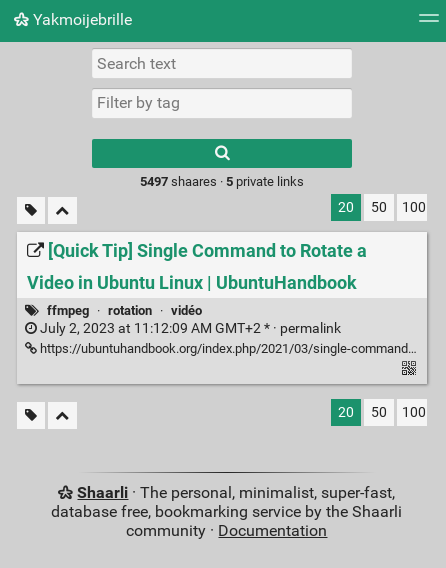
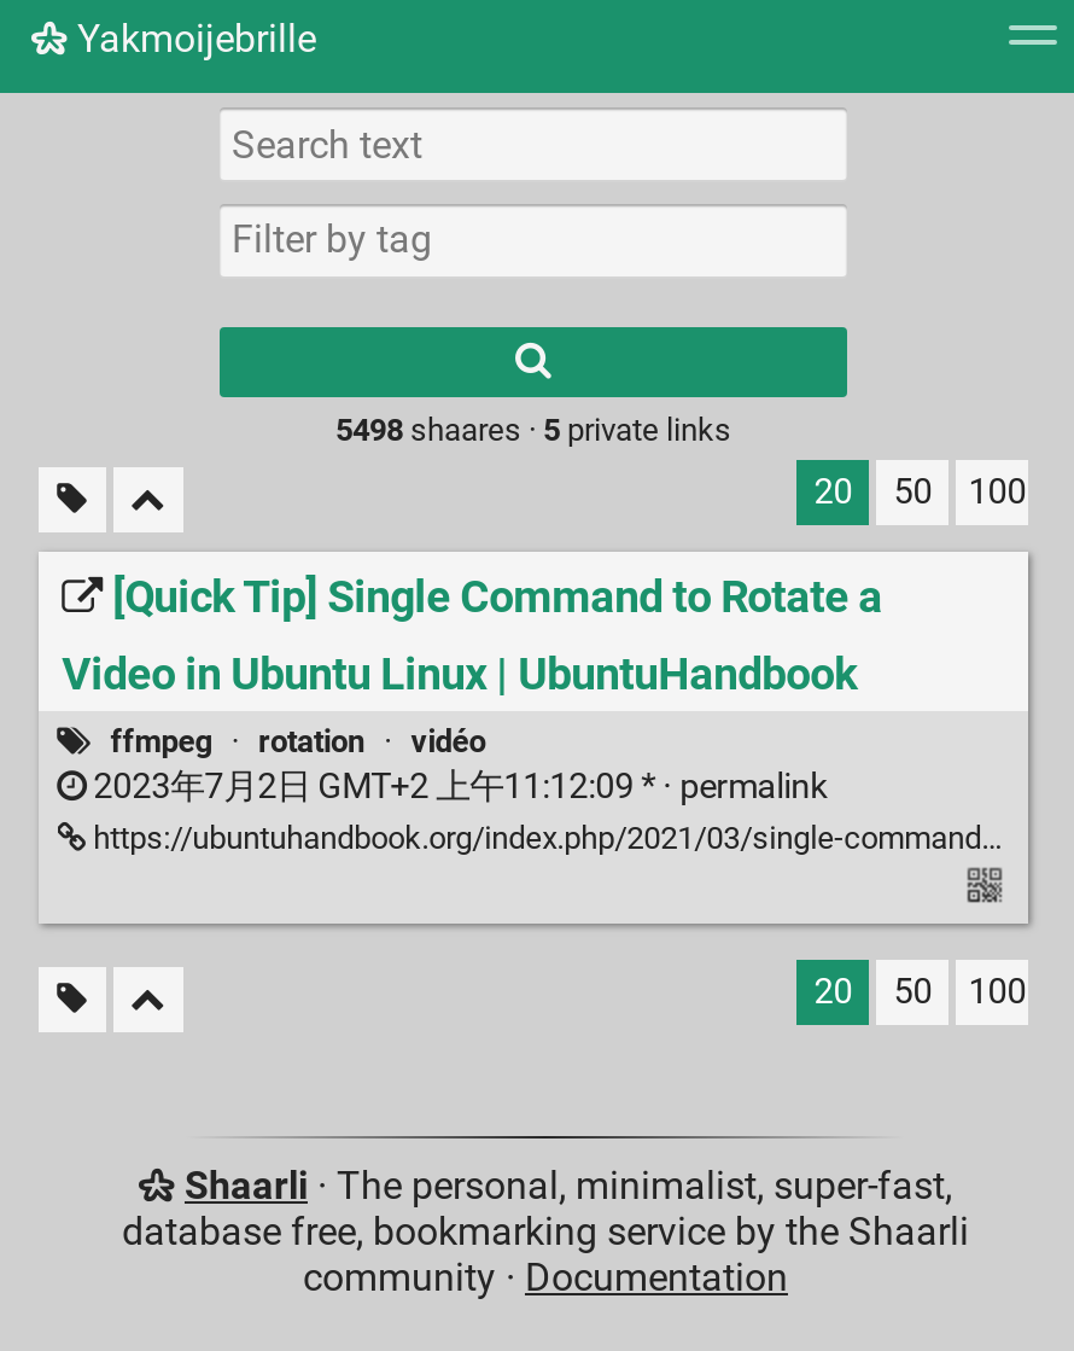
- 5497 shaares · 5 private links
+ 5498 shaares · 5 private links

- July 2, 2023 at 11:12:09 AM GMT+2 * · permalink
+ 2023年7月2日 GMT+2 上午11:12:09 * · permalink
